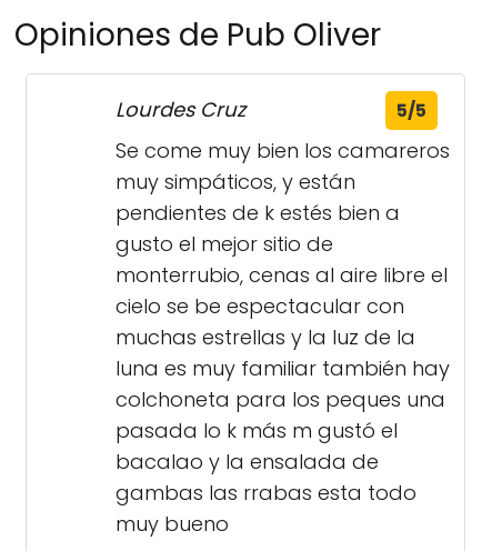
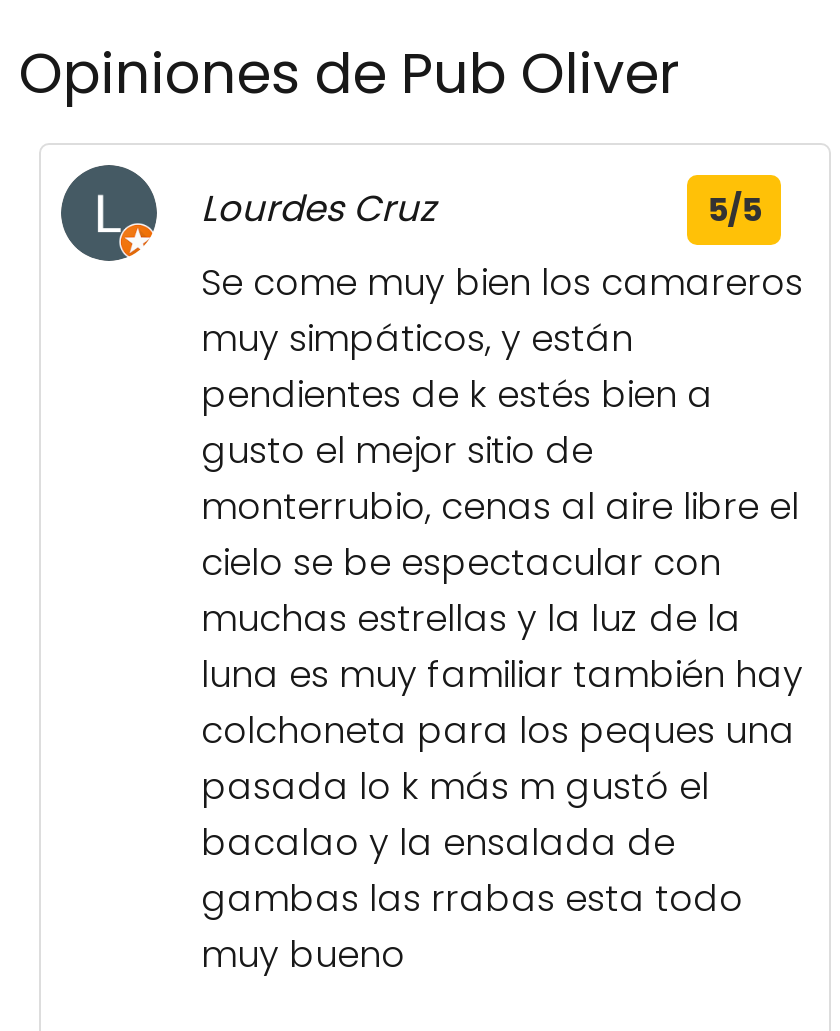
+ [image]
